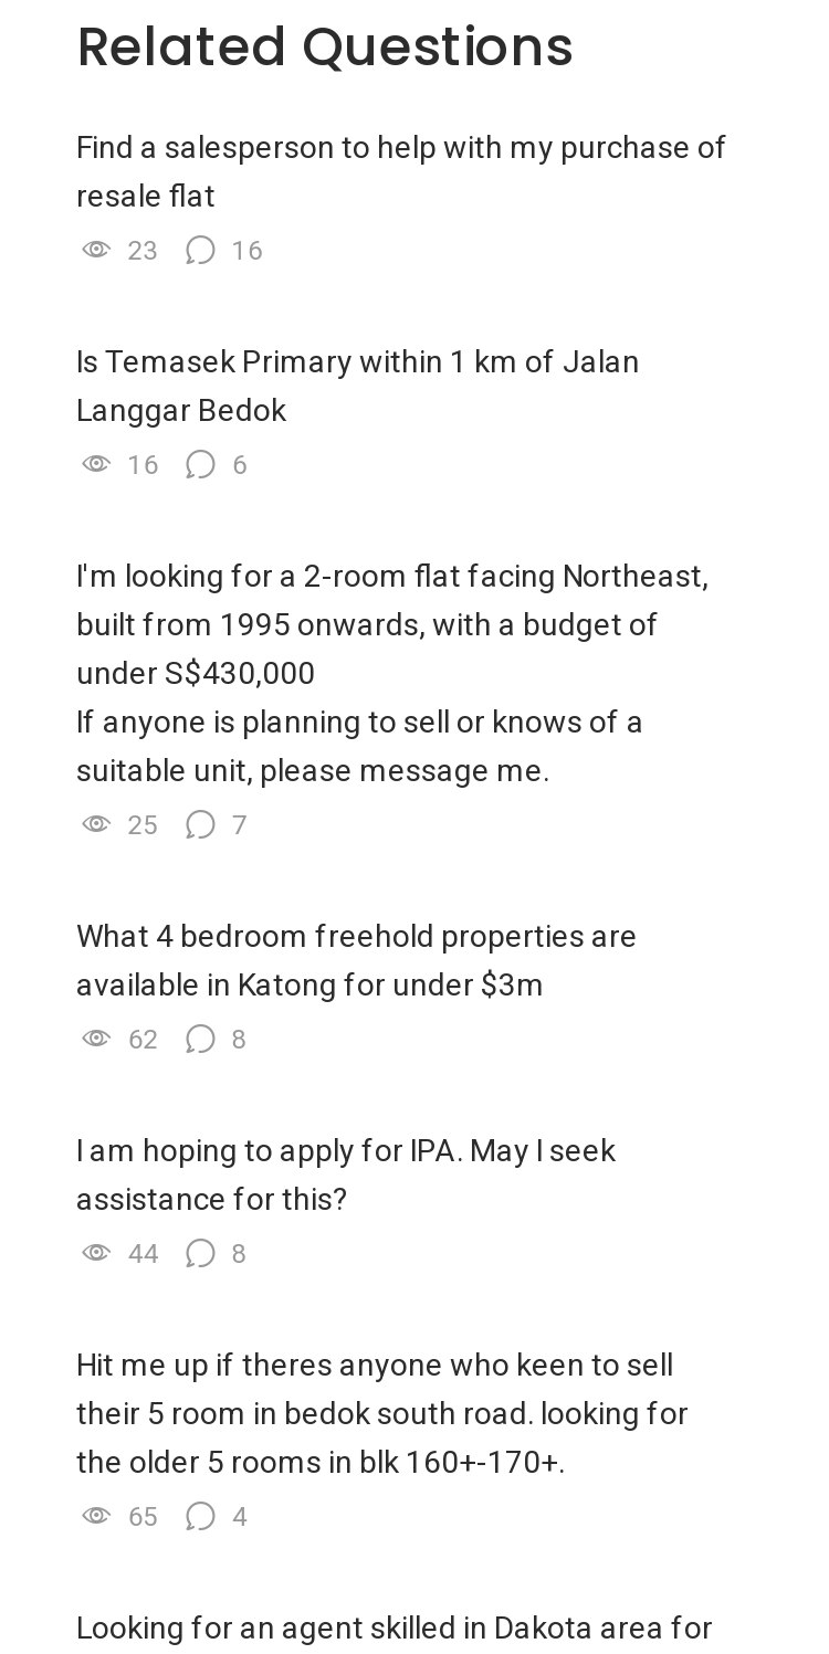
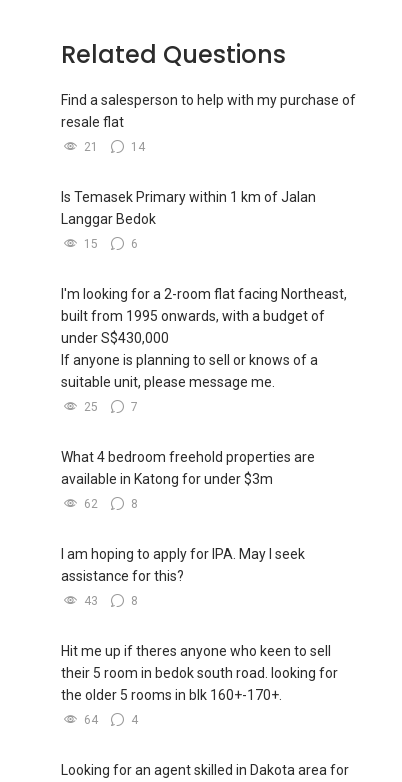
- 23
+ 21

- 16
+ 14

- 16
+ 15

- 44
+ 43

- 65
+ 64
